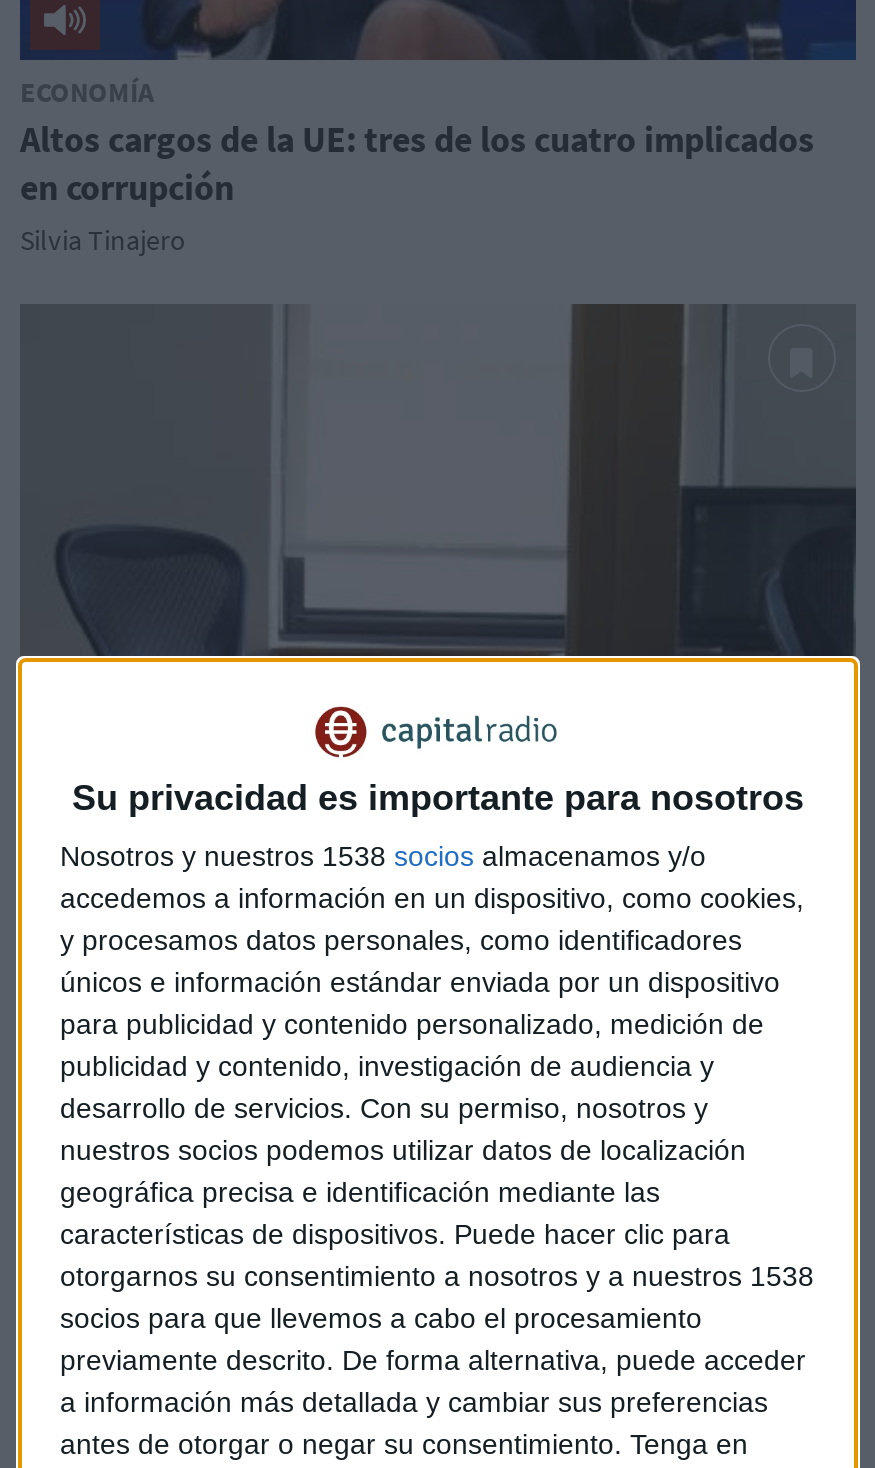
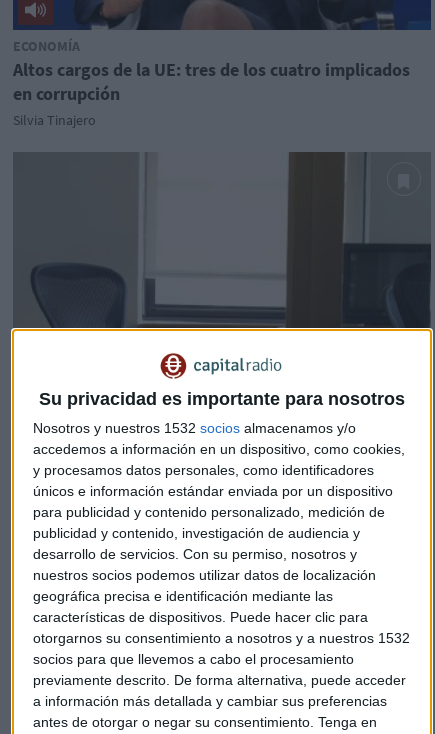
- Nosotros y nuestros 1538 socios almacenamos y/o
+ Nosotros y nuestros 1532 socios almacenamos y/o

- otorgarnos su consentimiento a nosotros y a nuestros 1538
+ otorgarnos su consentimiento a nosotros y a nuestros 1532
